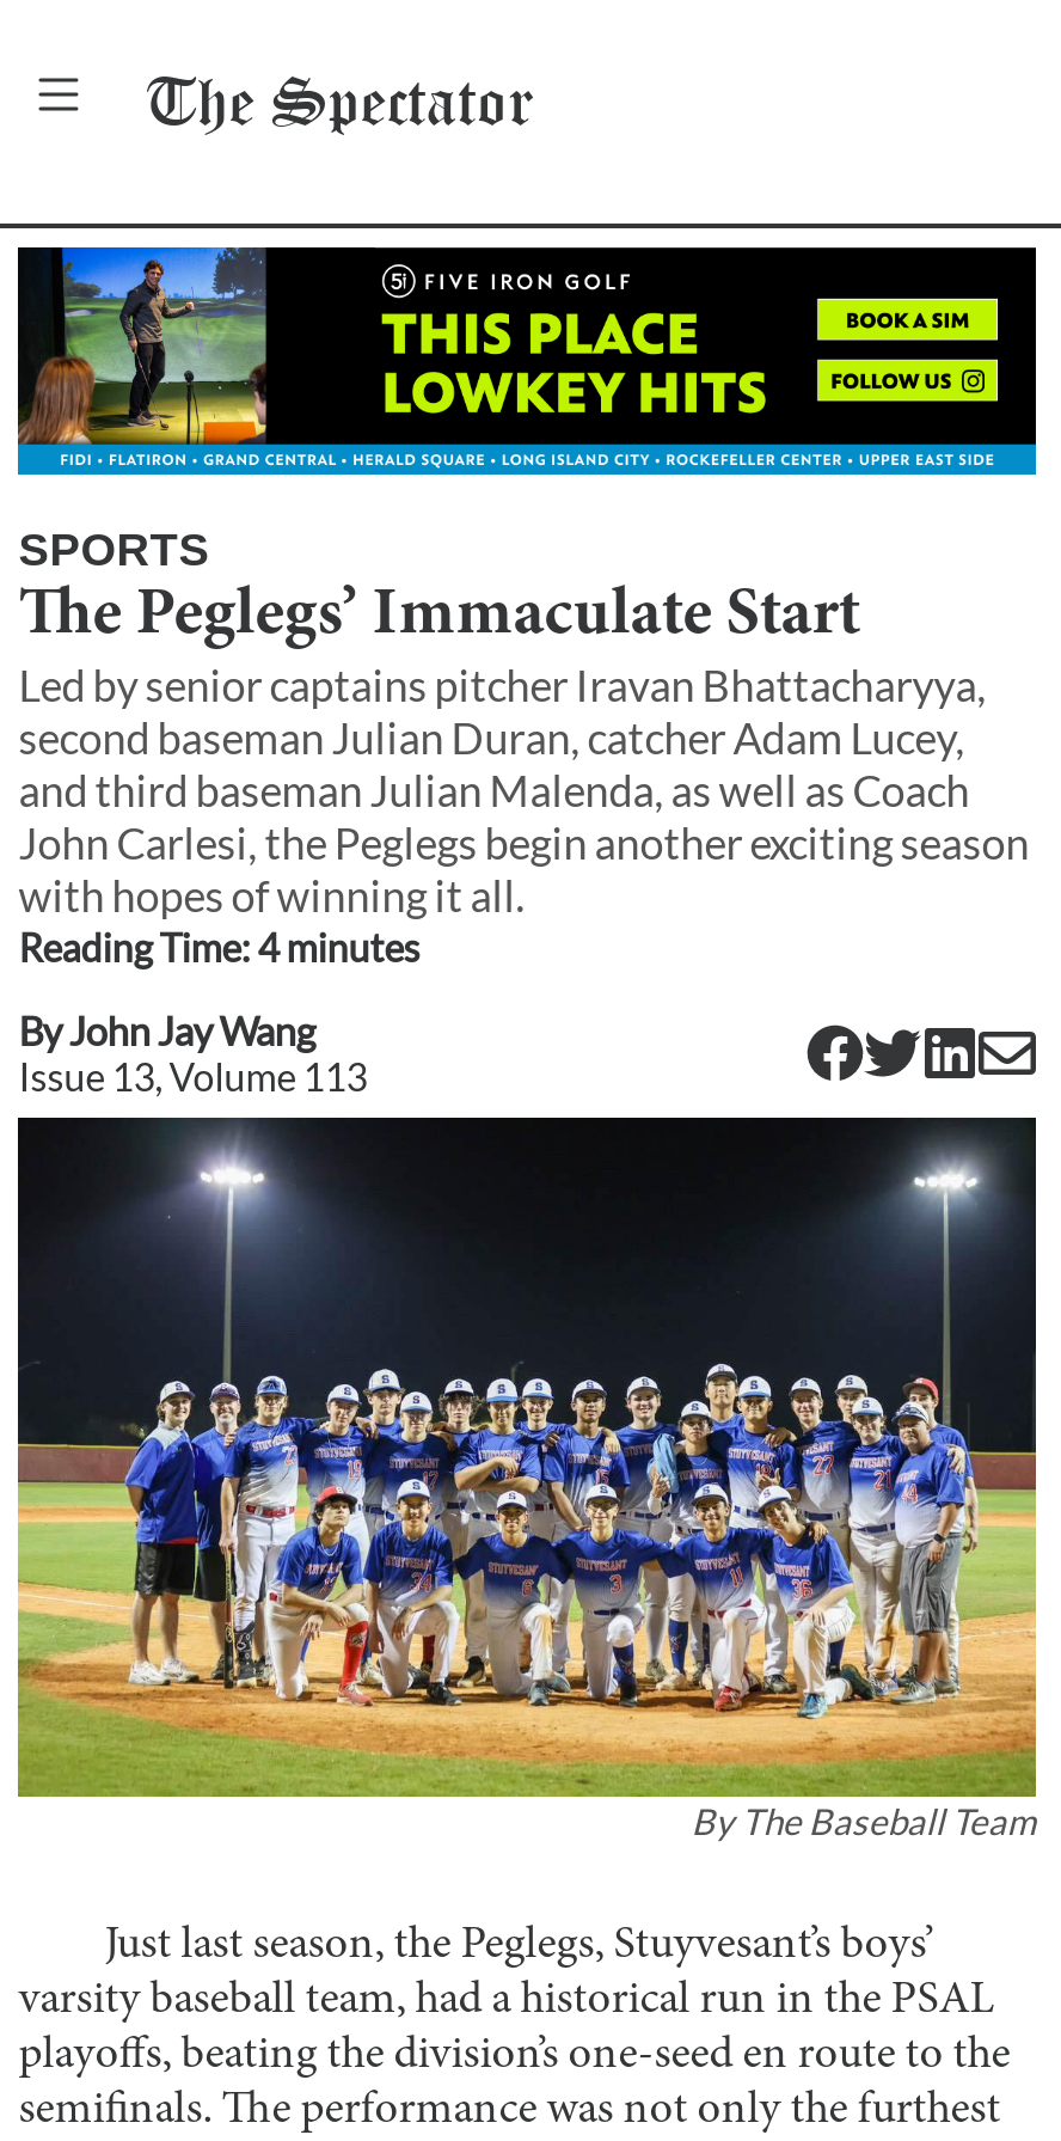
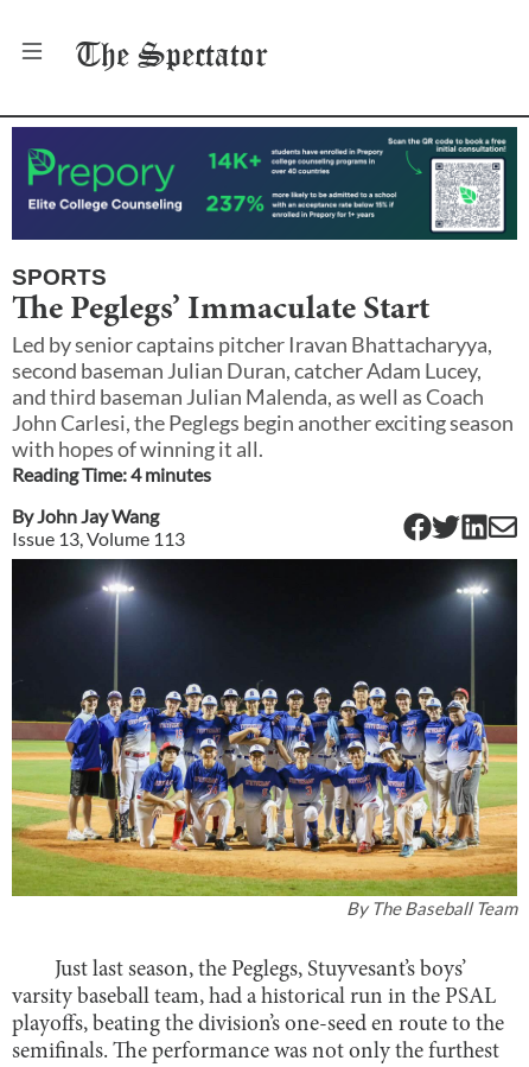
- [image]
+ [image]
